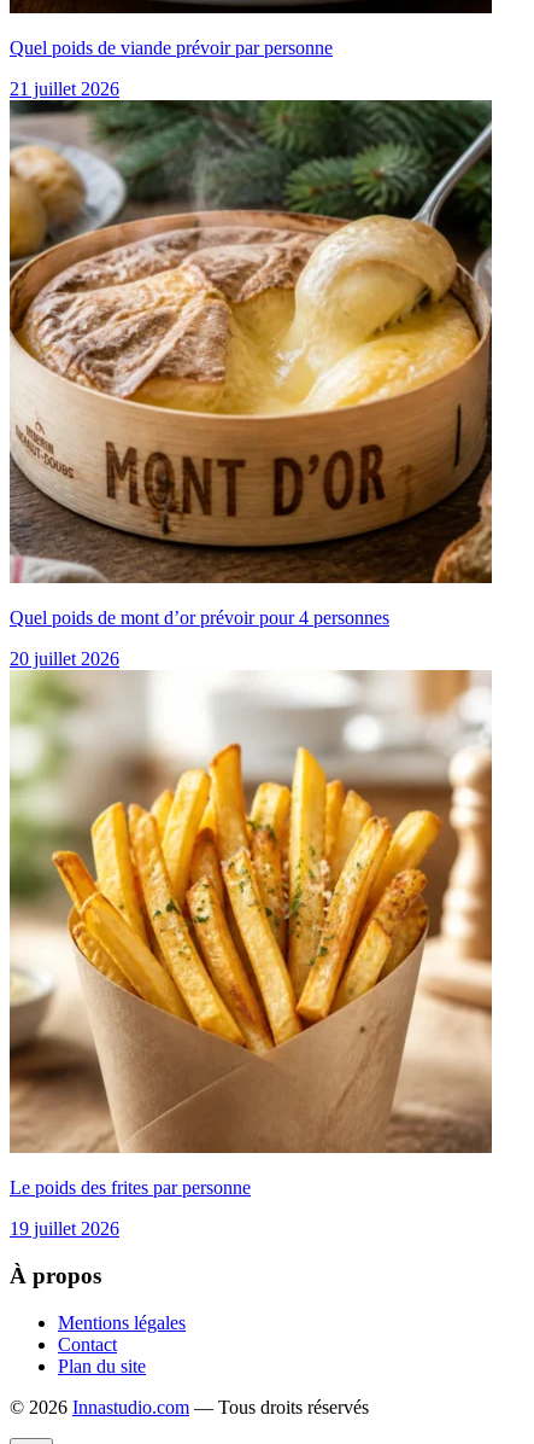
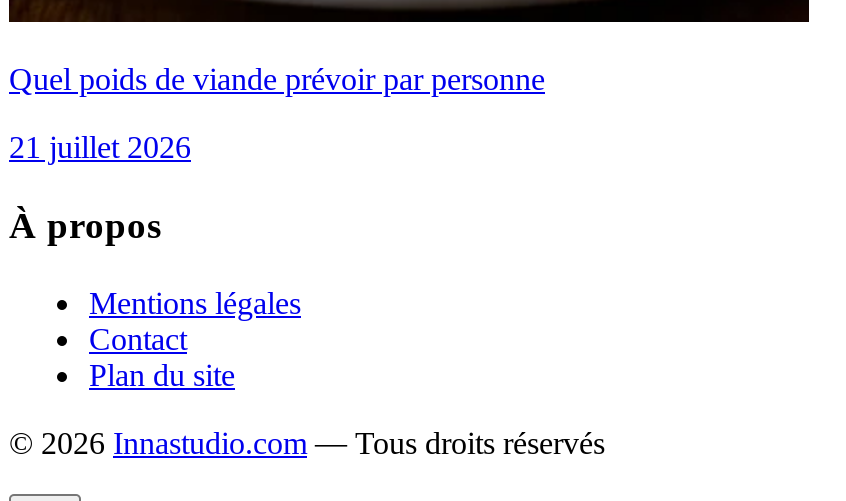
- [image]
- Quel poids de mont d’or prévoir pour 4 personnes
- 20 juillet 2026

- [image]
- Le poids des frites par personne
- 19 juillet 2026
